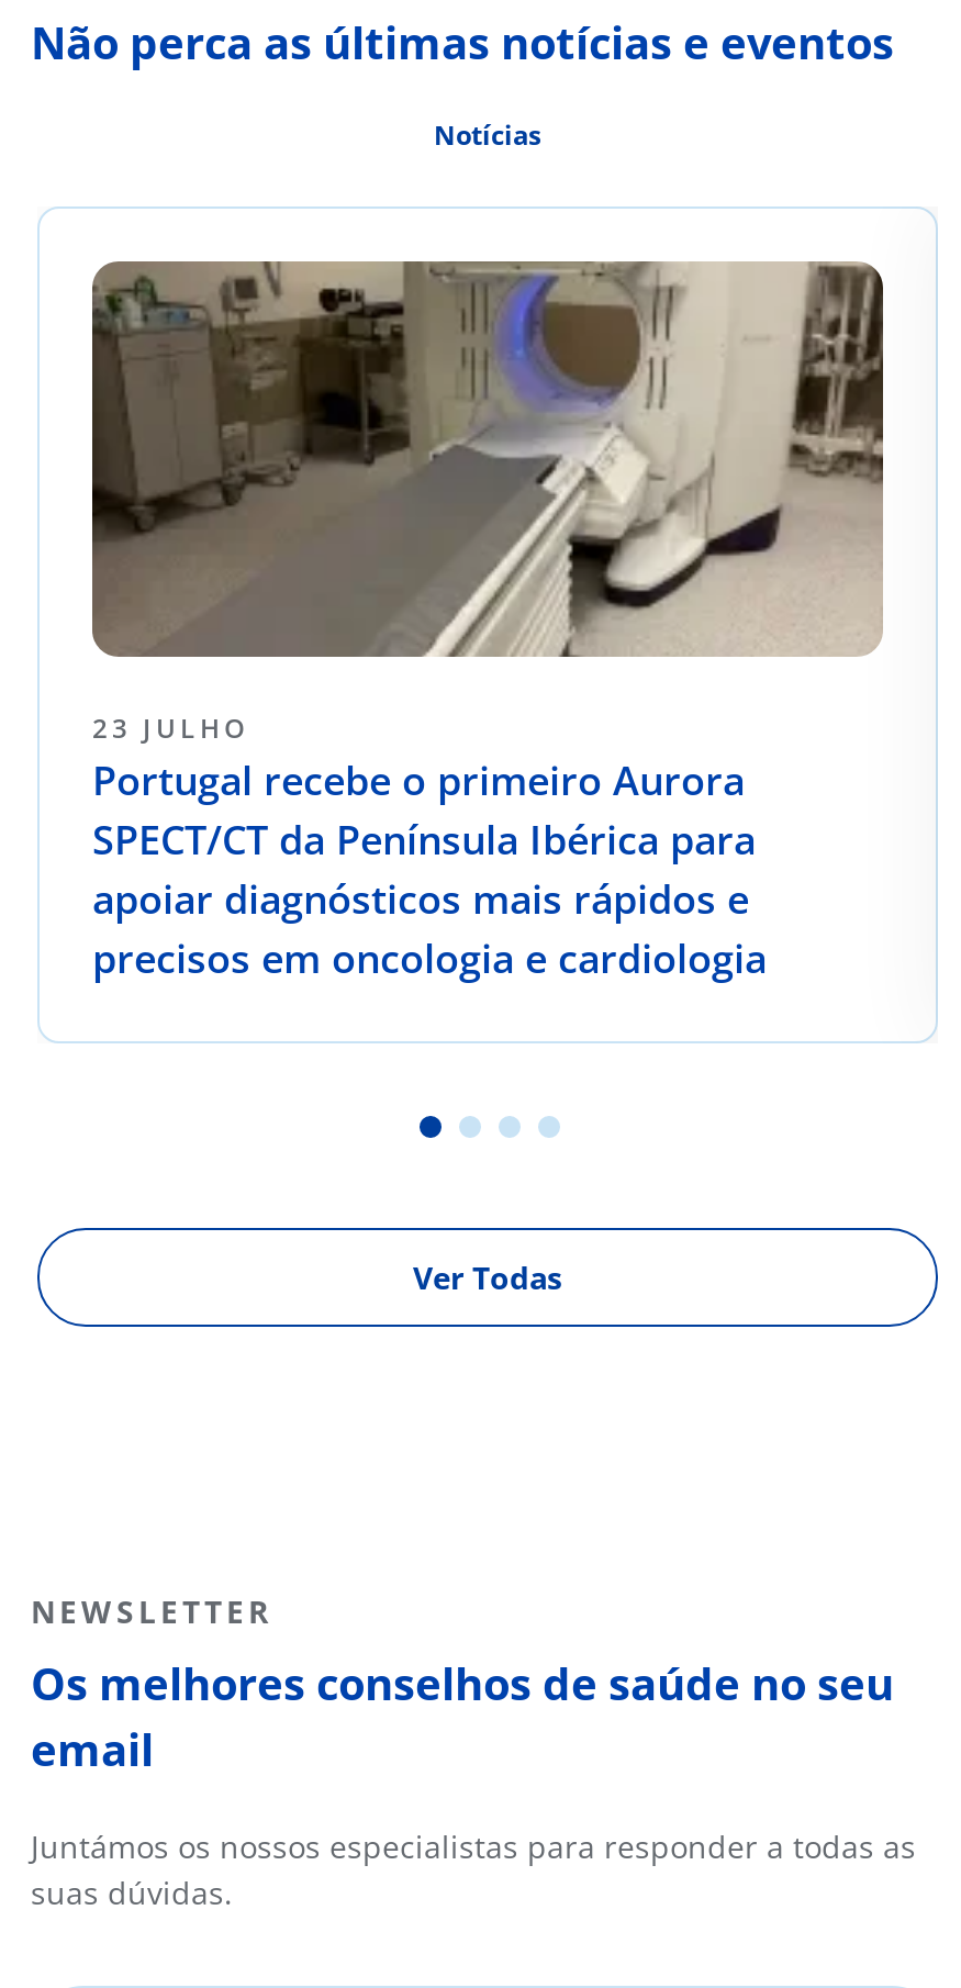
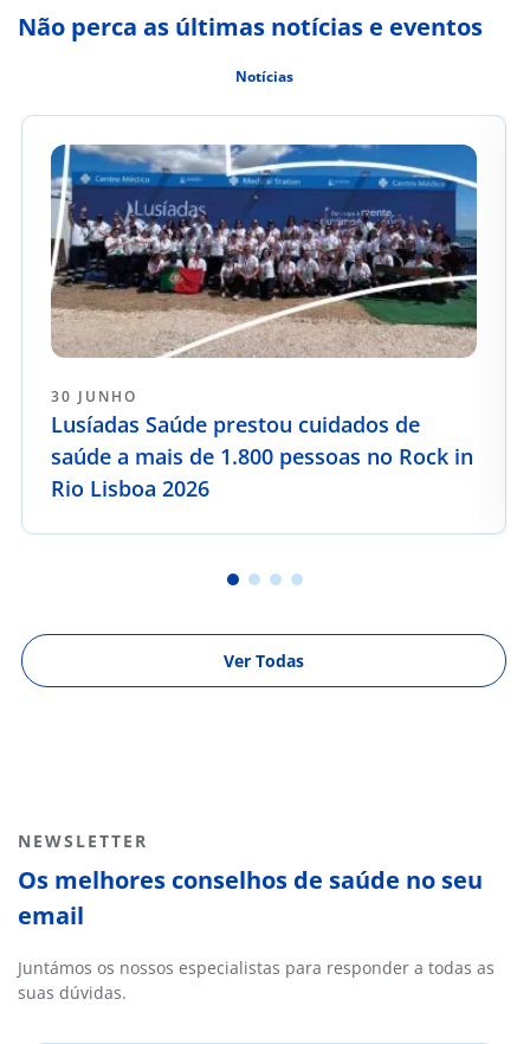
- [image]
- 23 JULHO
- Portugal recebe o primeiro Aurora
- SPECT/CT da Península Ibérica para
- apoiar diagnósticos mais rápidos e
- precisos em oncologia e cardiologia
+ [image]
+ 30 JUNHO
+ Lusíadas Saúde prestou cuidados de
+ saúde a mais de 1.800 pessoas no Rock in
+ Rio Lisboa 2026
